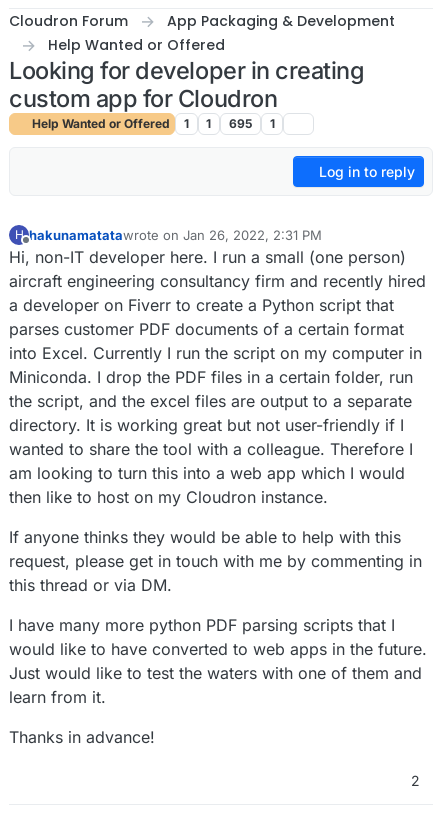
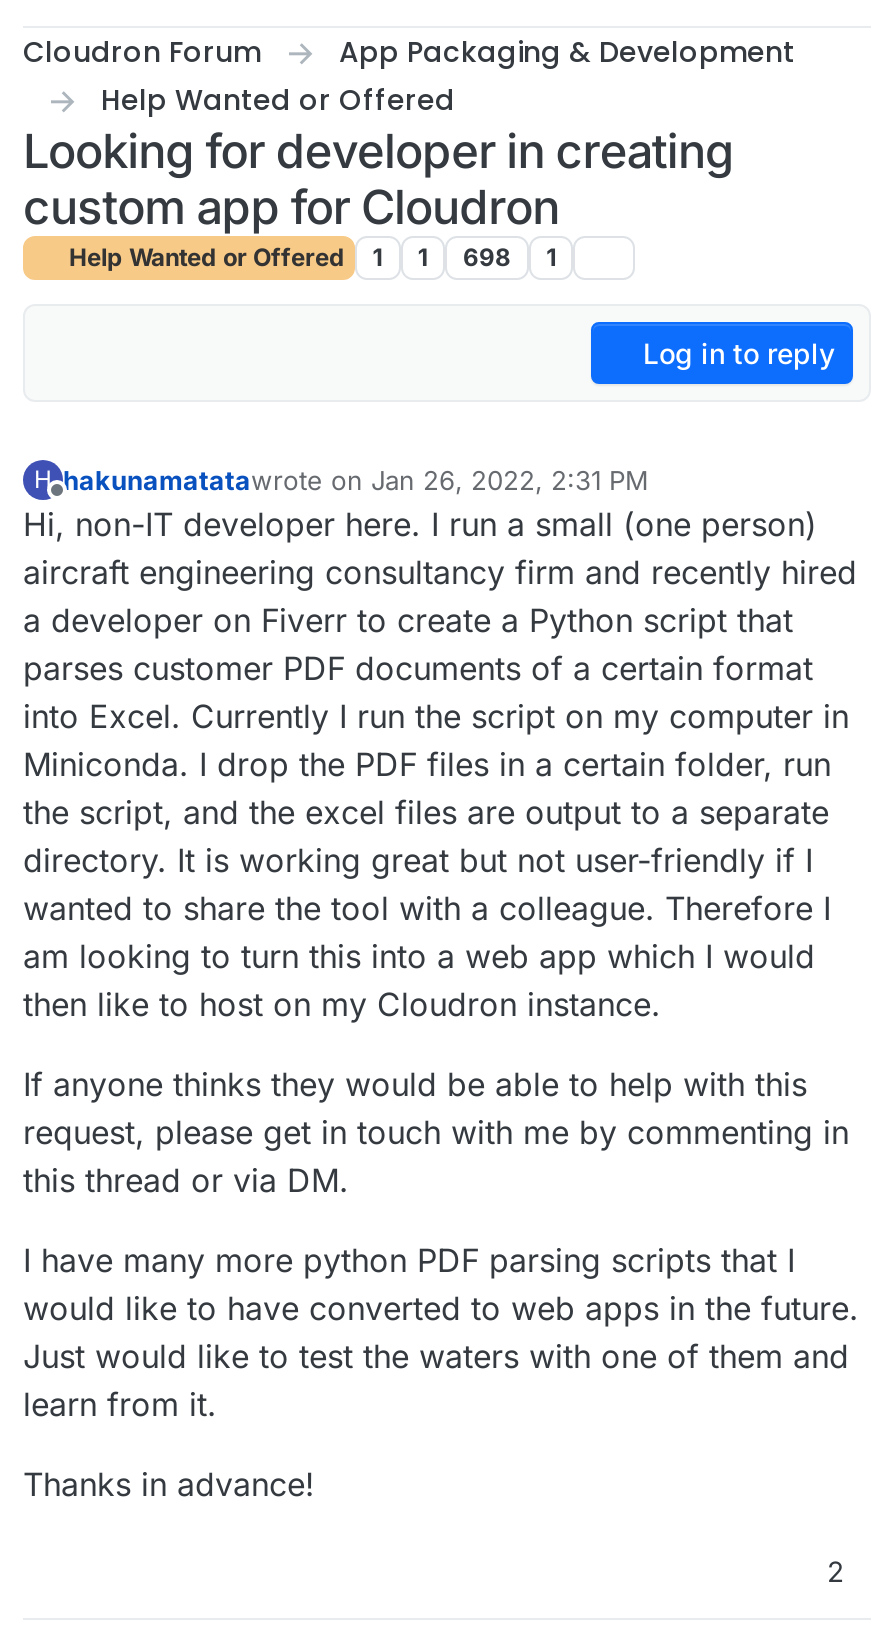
- Help Wanted or Offered 1 1 695 1
+ Help Wanted or Offered 1 1 698 1
